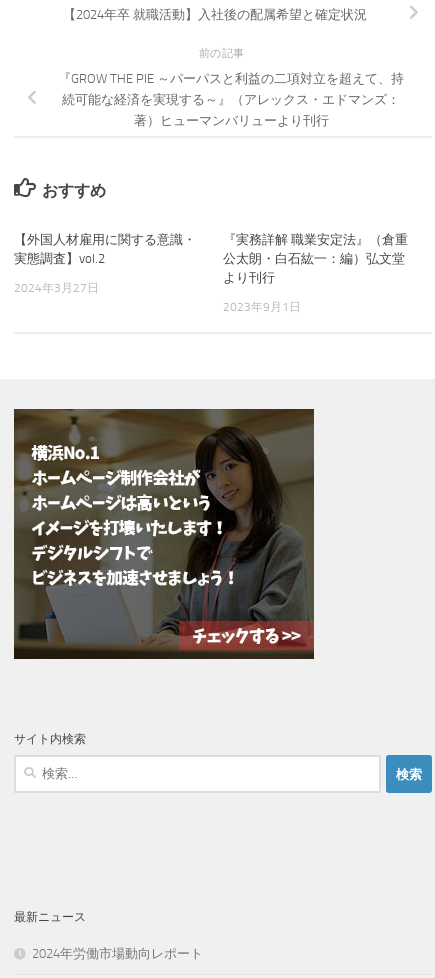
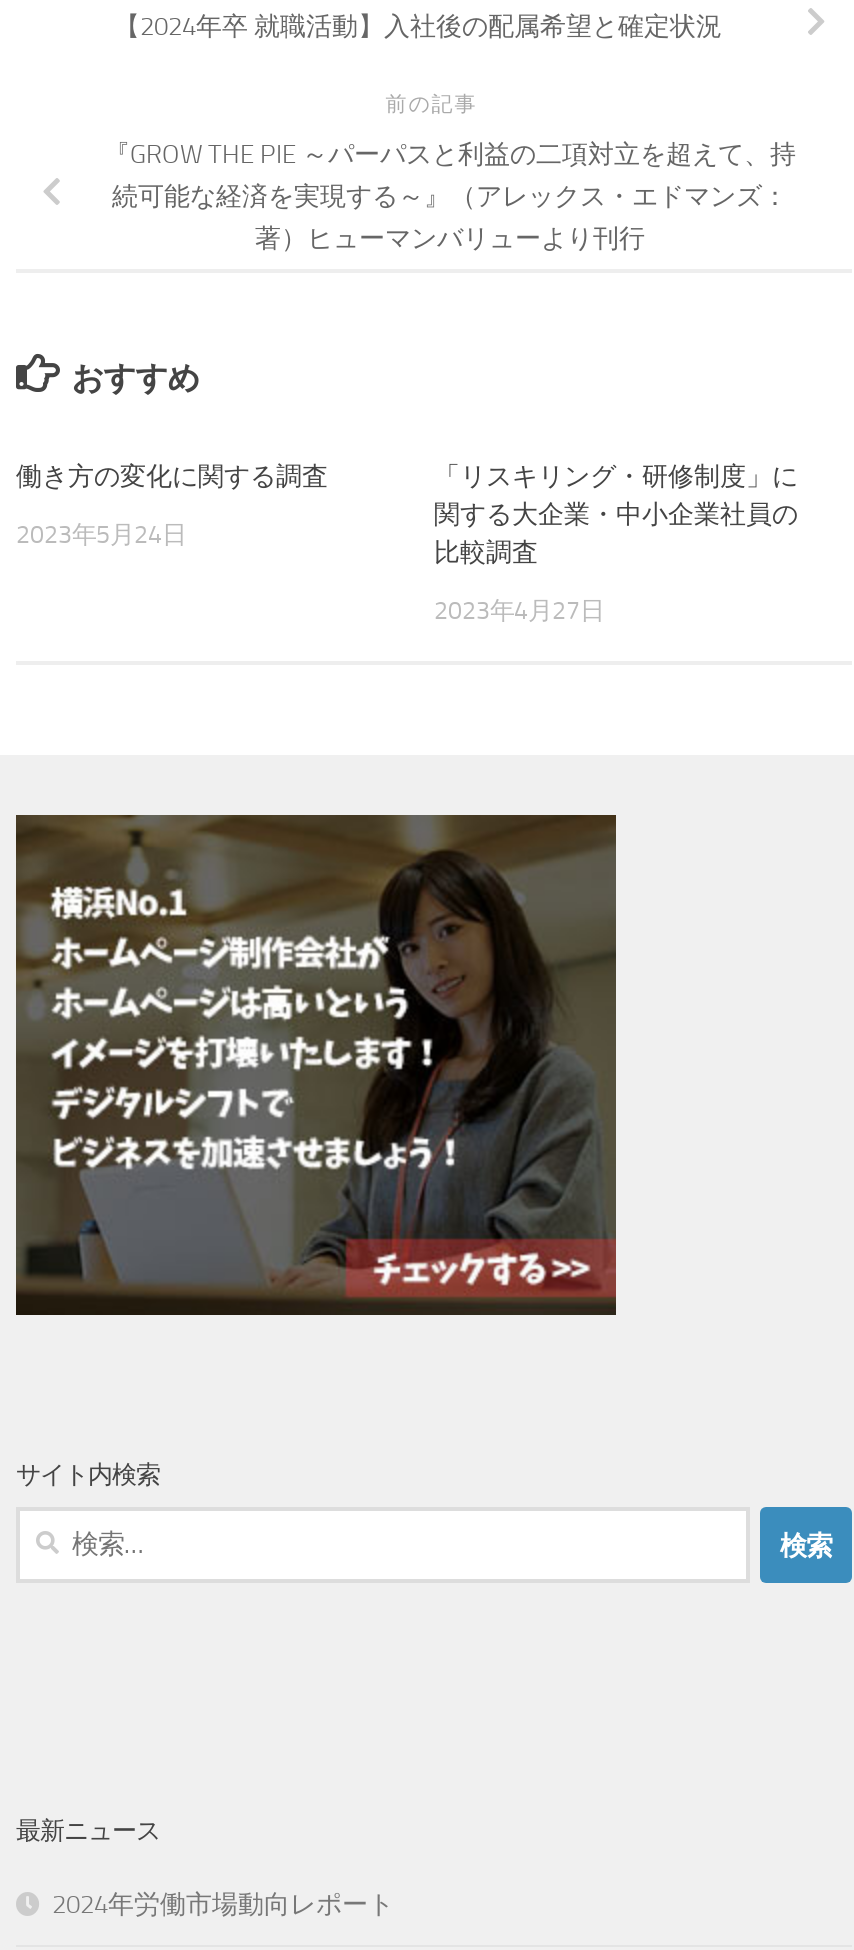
- 【外国人材雇用に関する意識・
- 実態調査】vol.2
+ 働き方の変化に関する調査

- 『実務詳解 職業安定法』（倉重
- 公太朗・白石紘一：編）弘文堂
- より刊行
+ 「リスキリング・研修制度」に
+ 関する大企業・中小企業社員の
+ 比較調査

- 2024年3月27日
+ 2023年5月24日

- 2023年9月1日
+ 2023年4月27日
